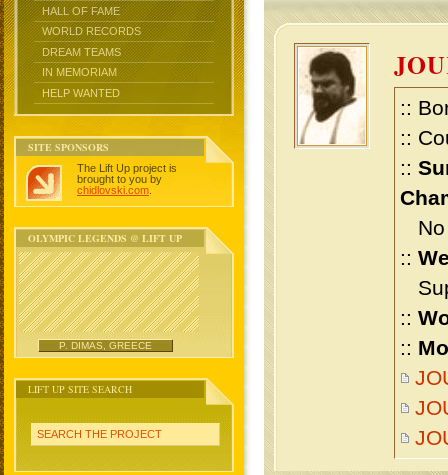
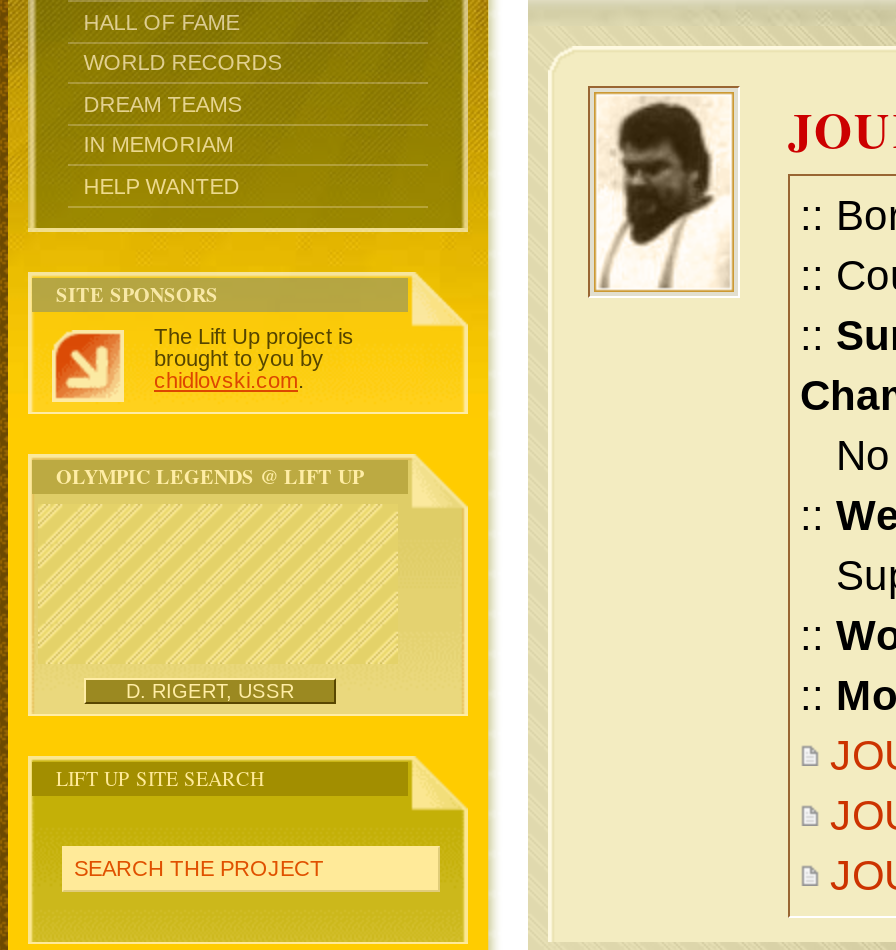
- P. DIMAS, GREECE
+ D. RIGERT, USSR
